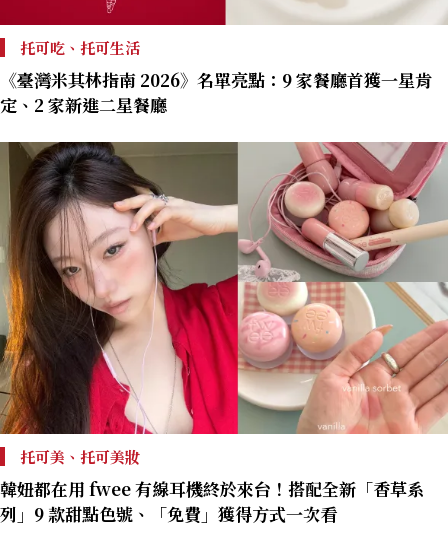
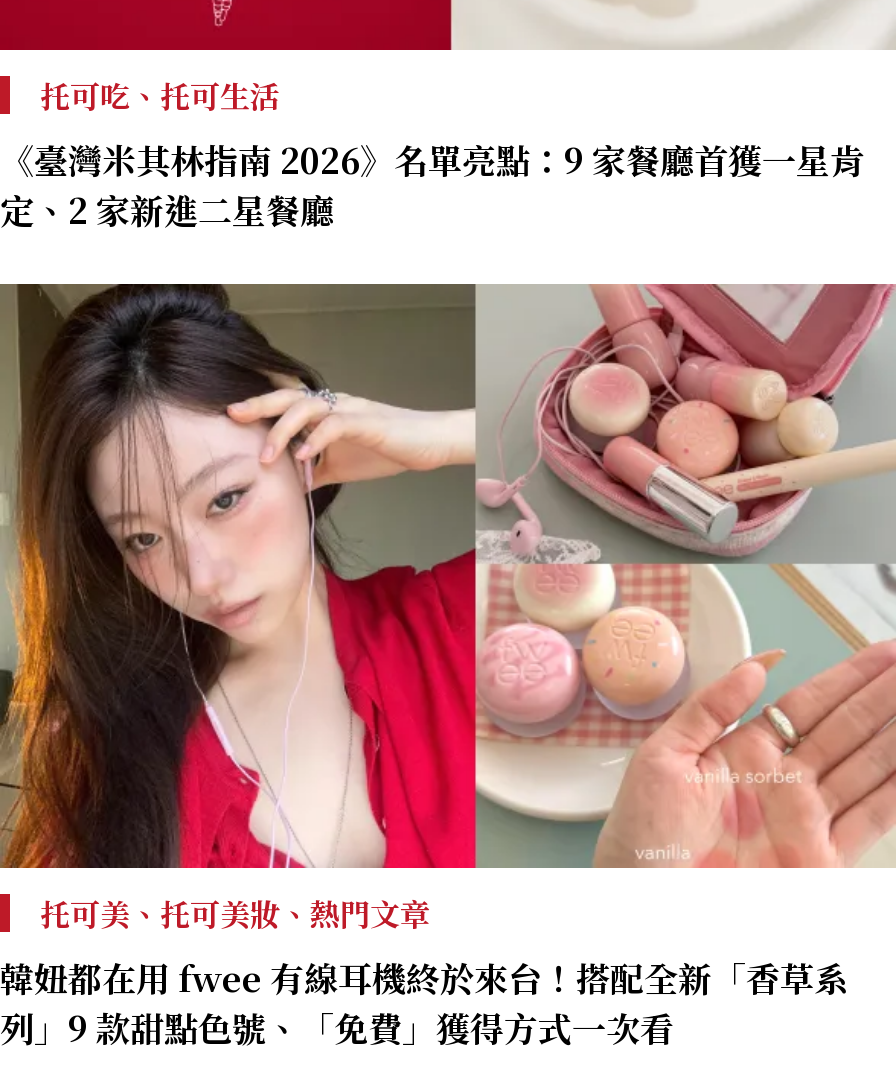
- 托可美、托可美妝
+ 托可美、托可美妝、熱門文章
